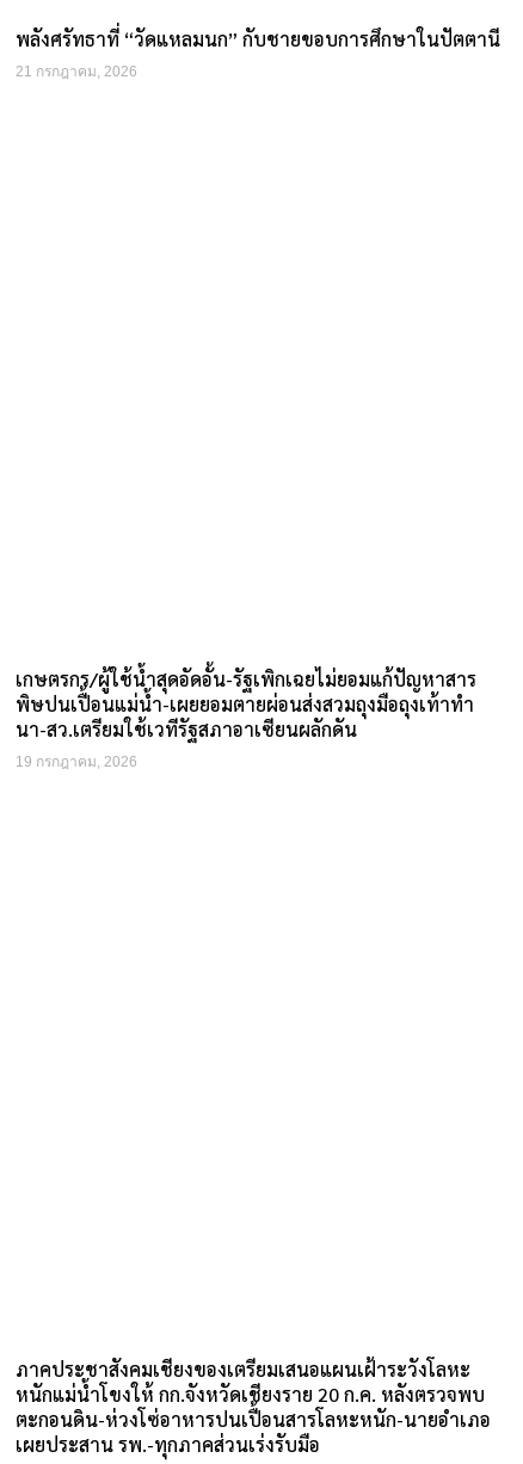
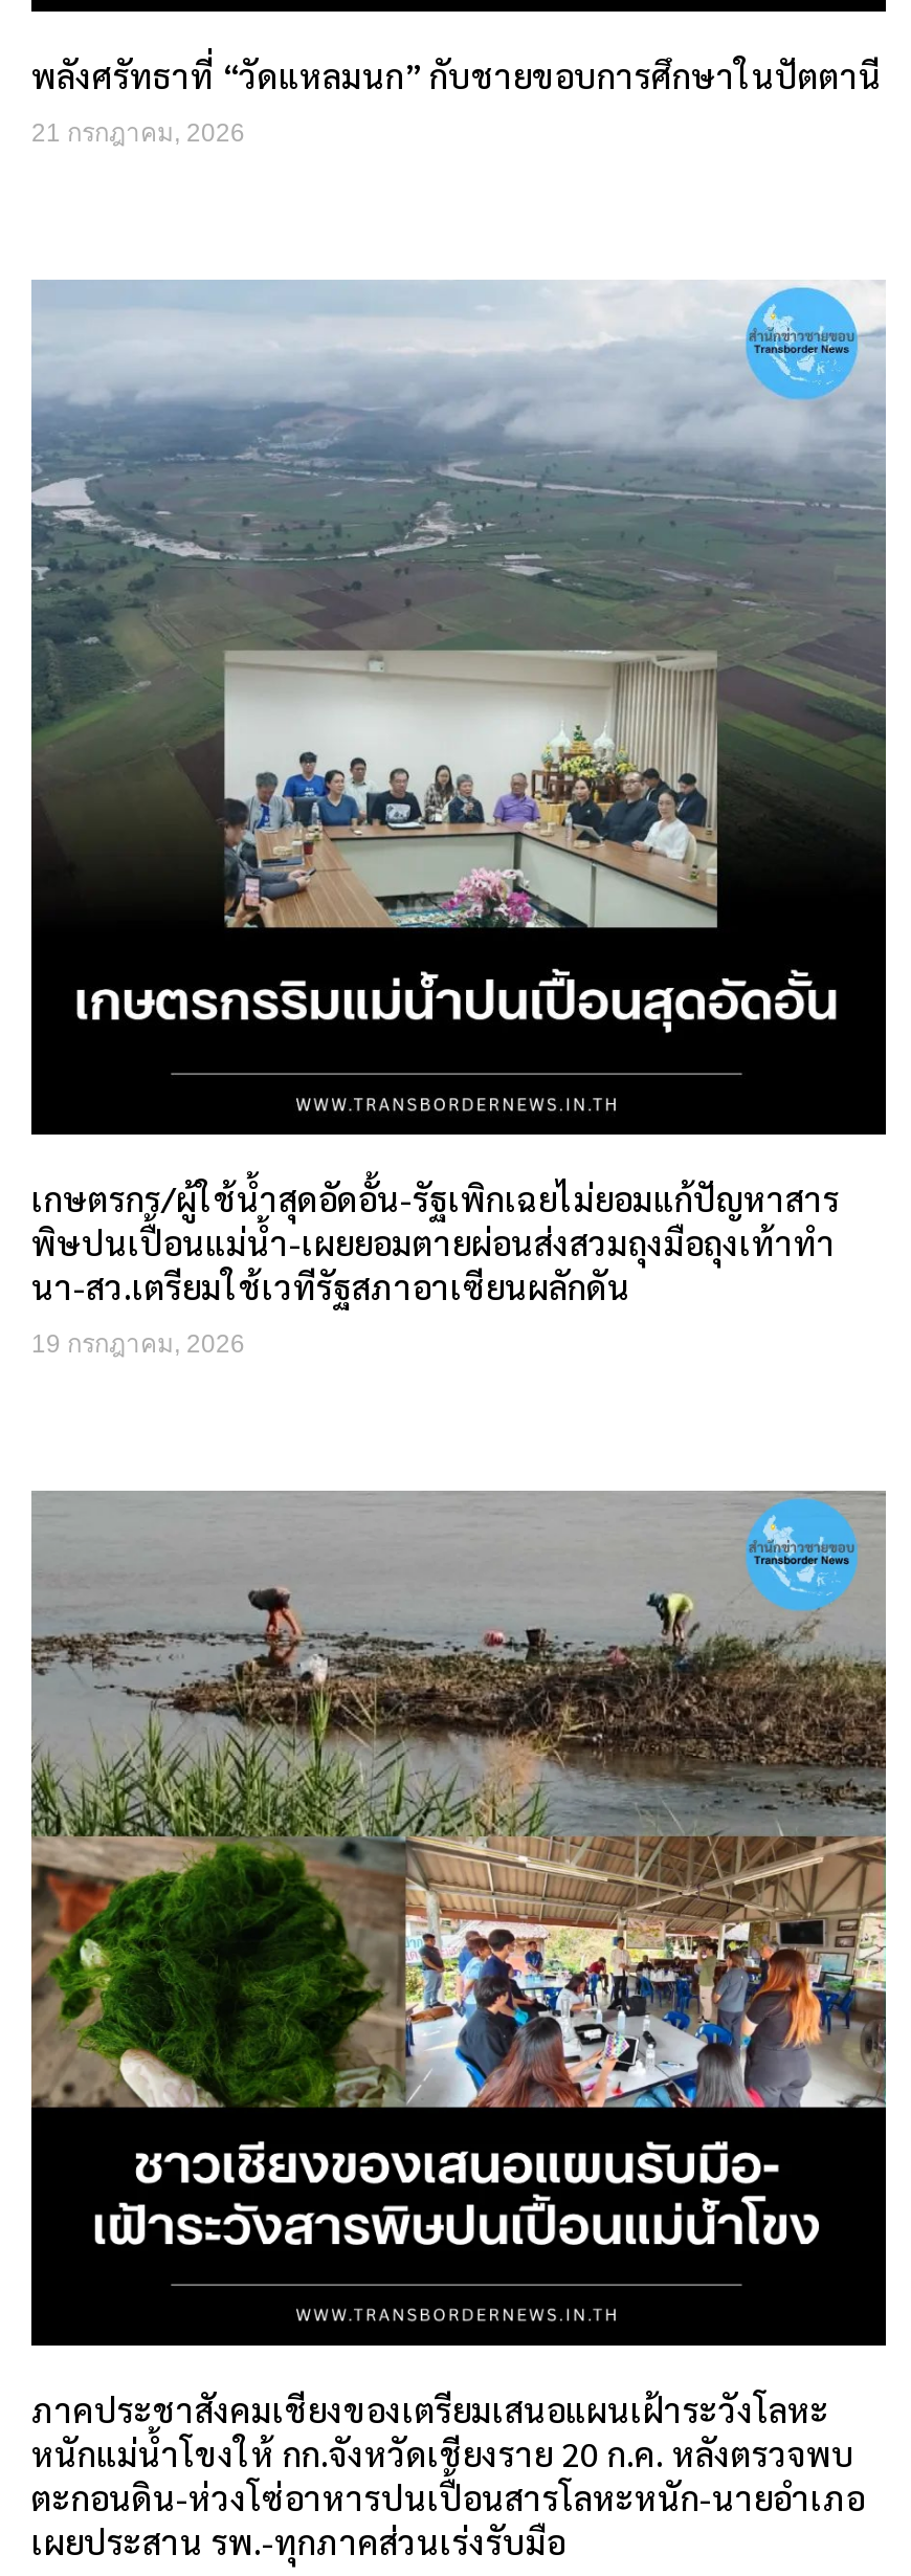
+ [image]

+ [image]
